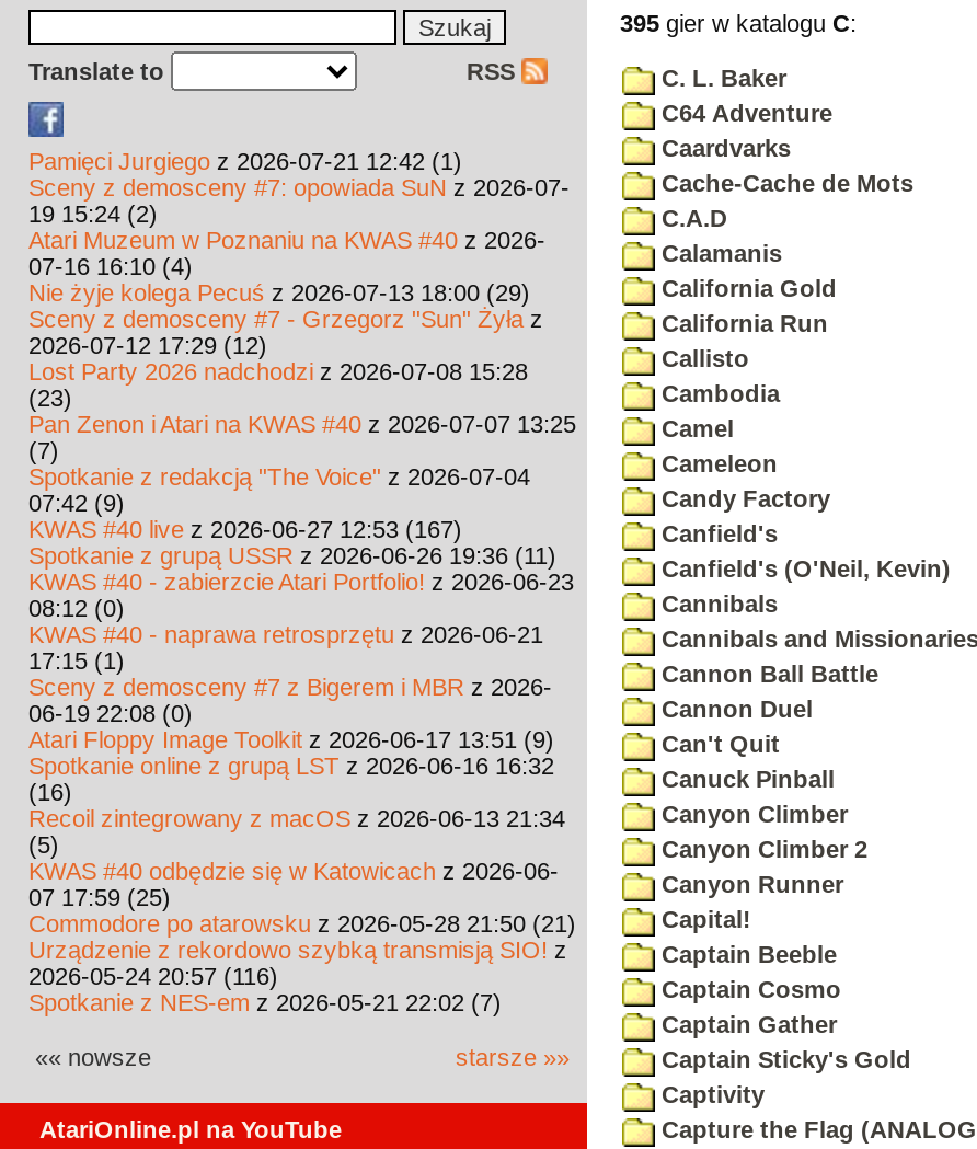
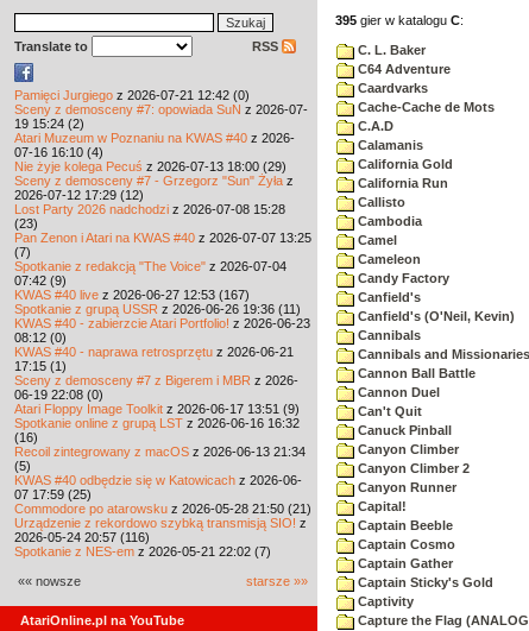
- Pamięci Jurgiego z 2026-07-21 12:42 (1)
+ Pamięci Jurgiego z 2026-07-21 12:42 (0)
